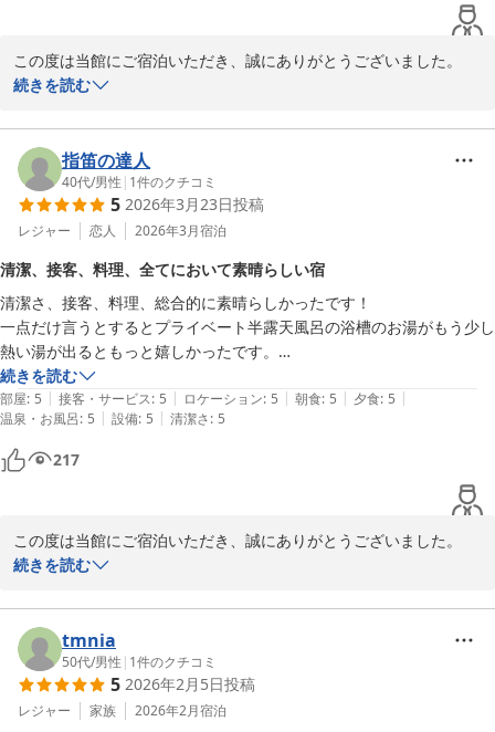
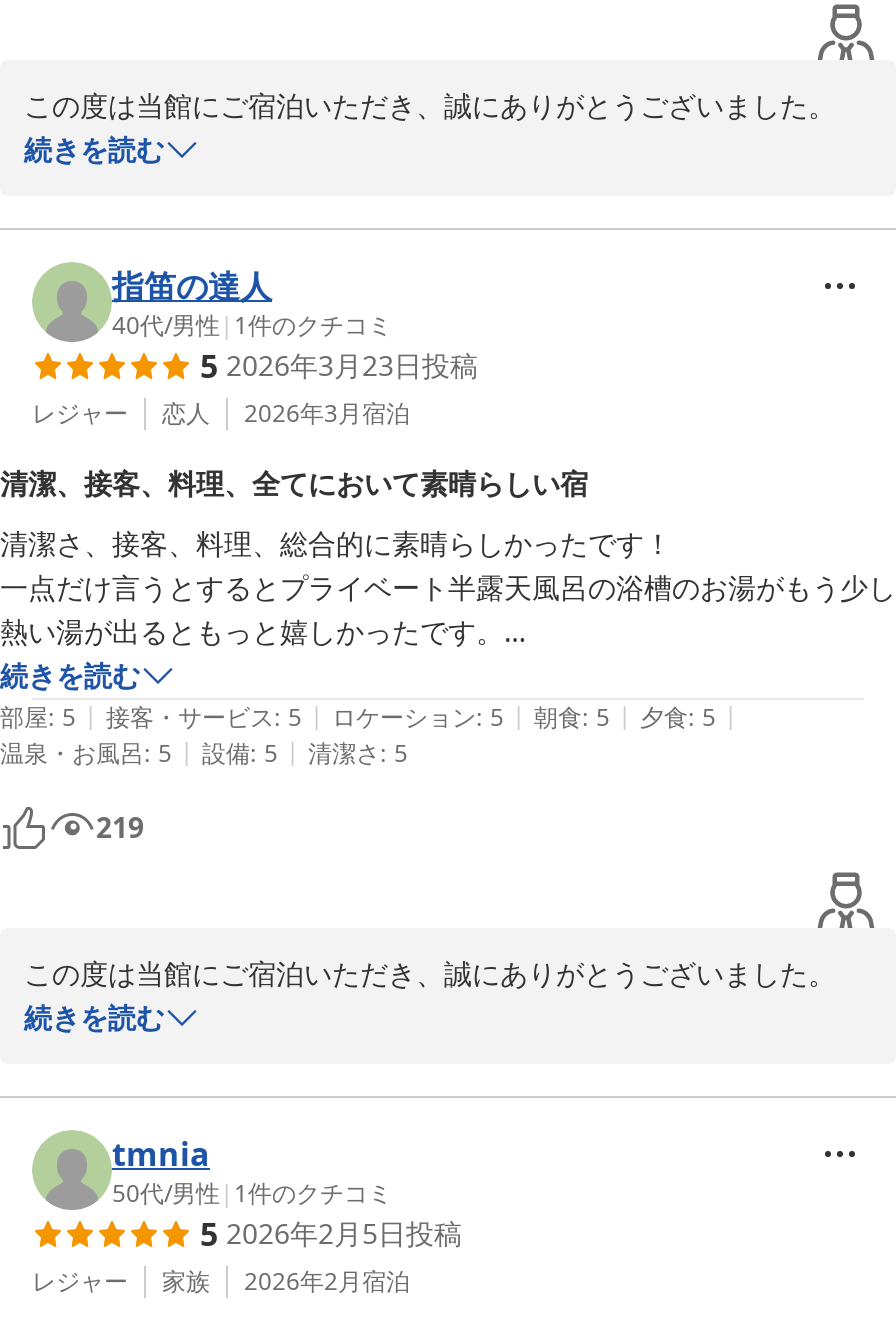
- 217
+ 219
